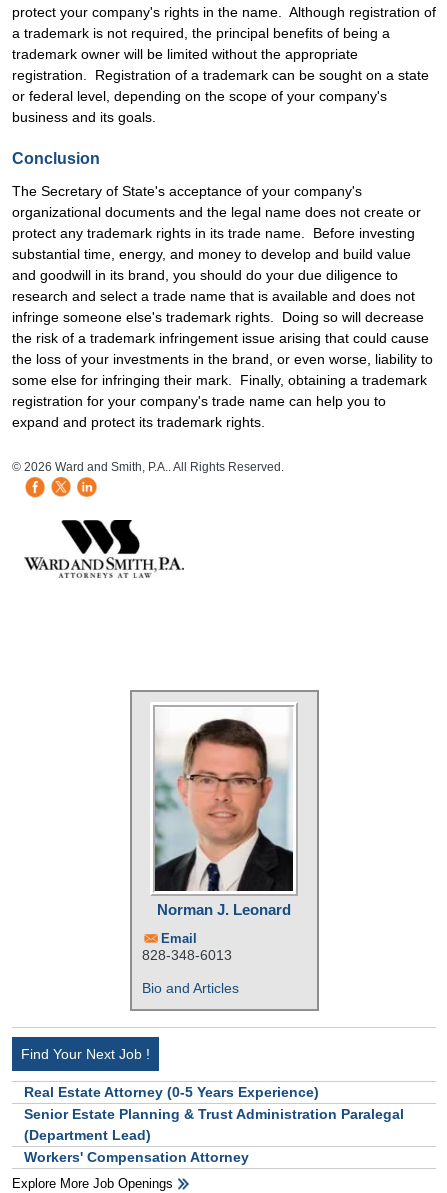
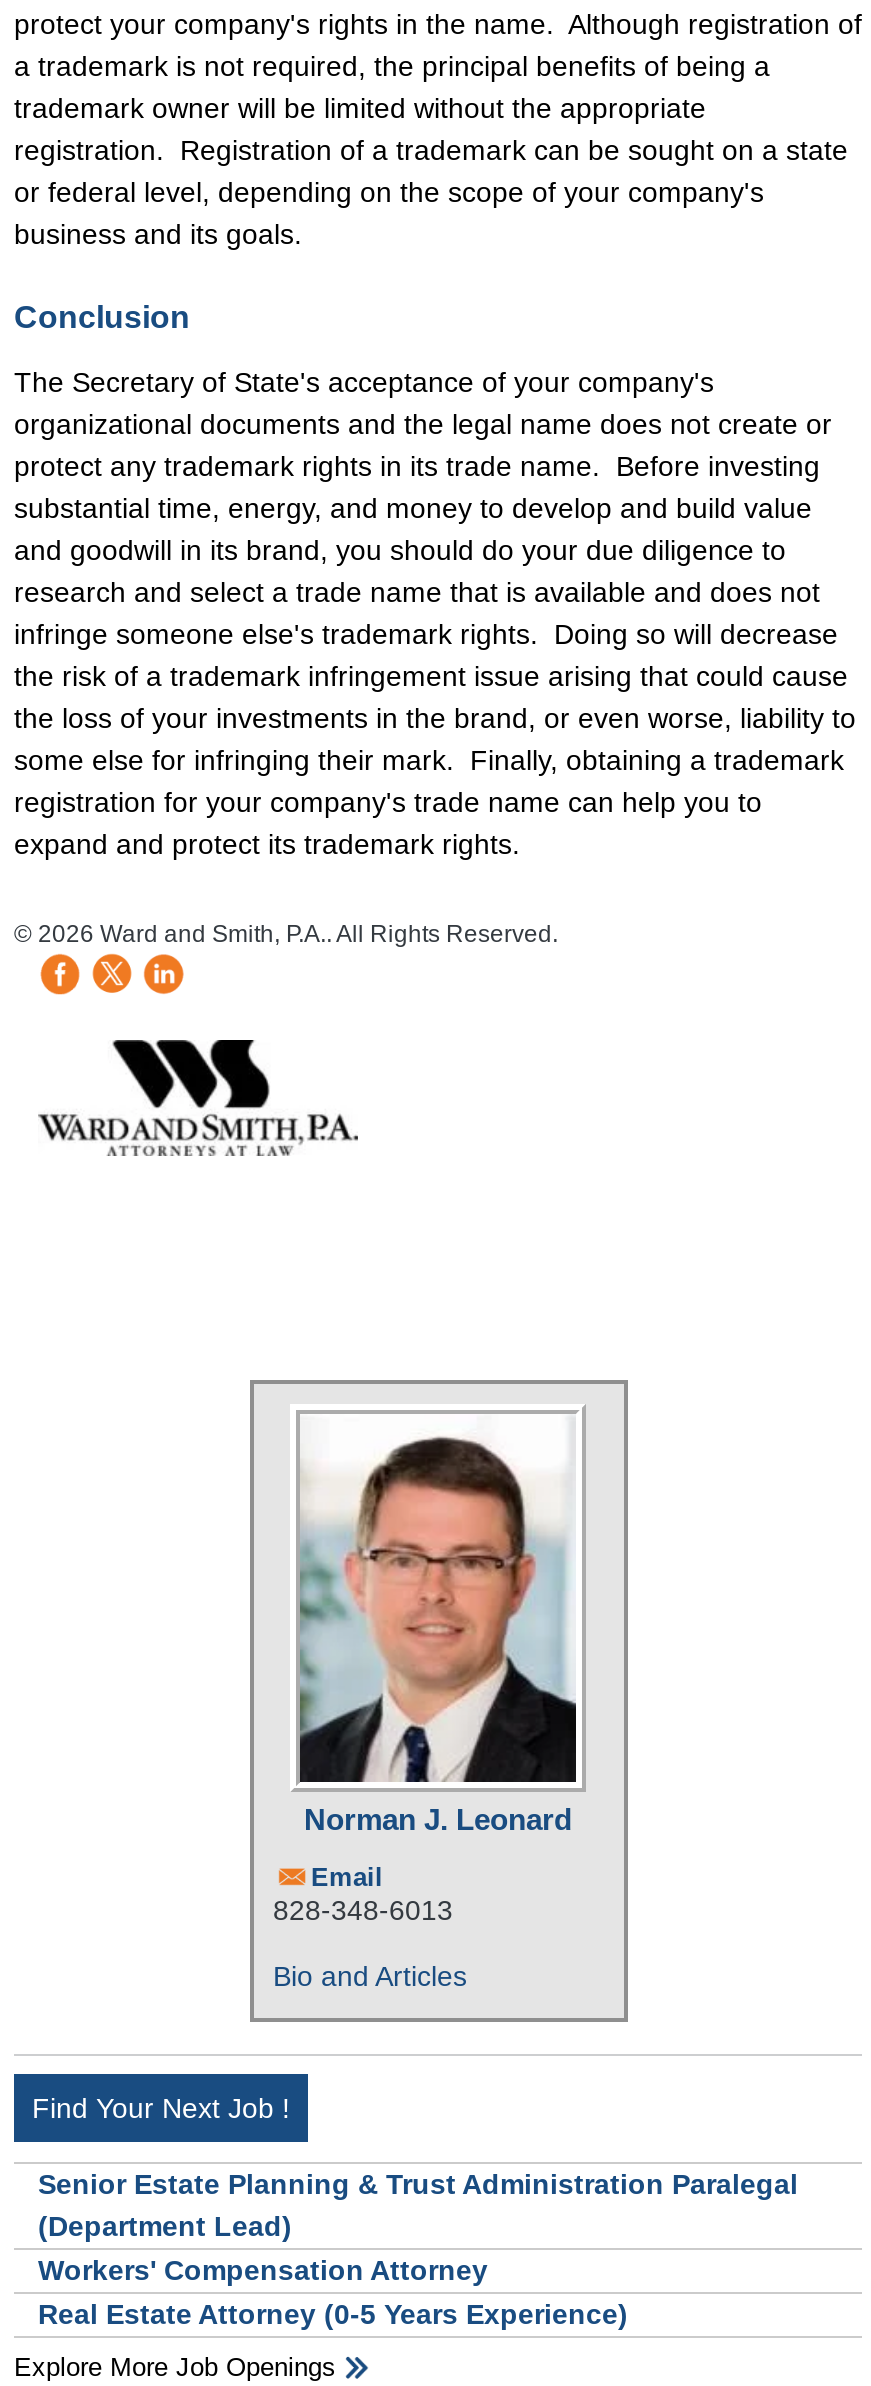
moved down: Real Estate Attorney (0-5 Years Experience)

moved up: Senior Estate Planning & Trust Administration Paralegal | (Department Lead) | Workers' Compensation Attorney
